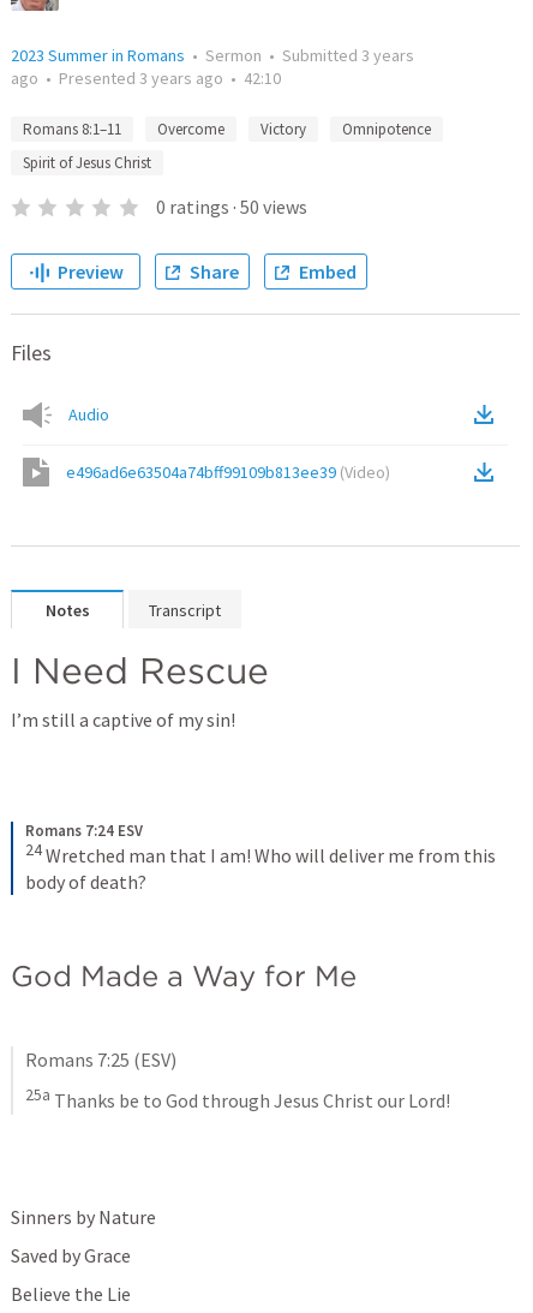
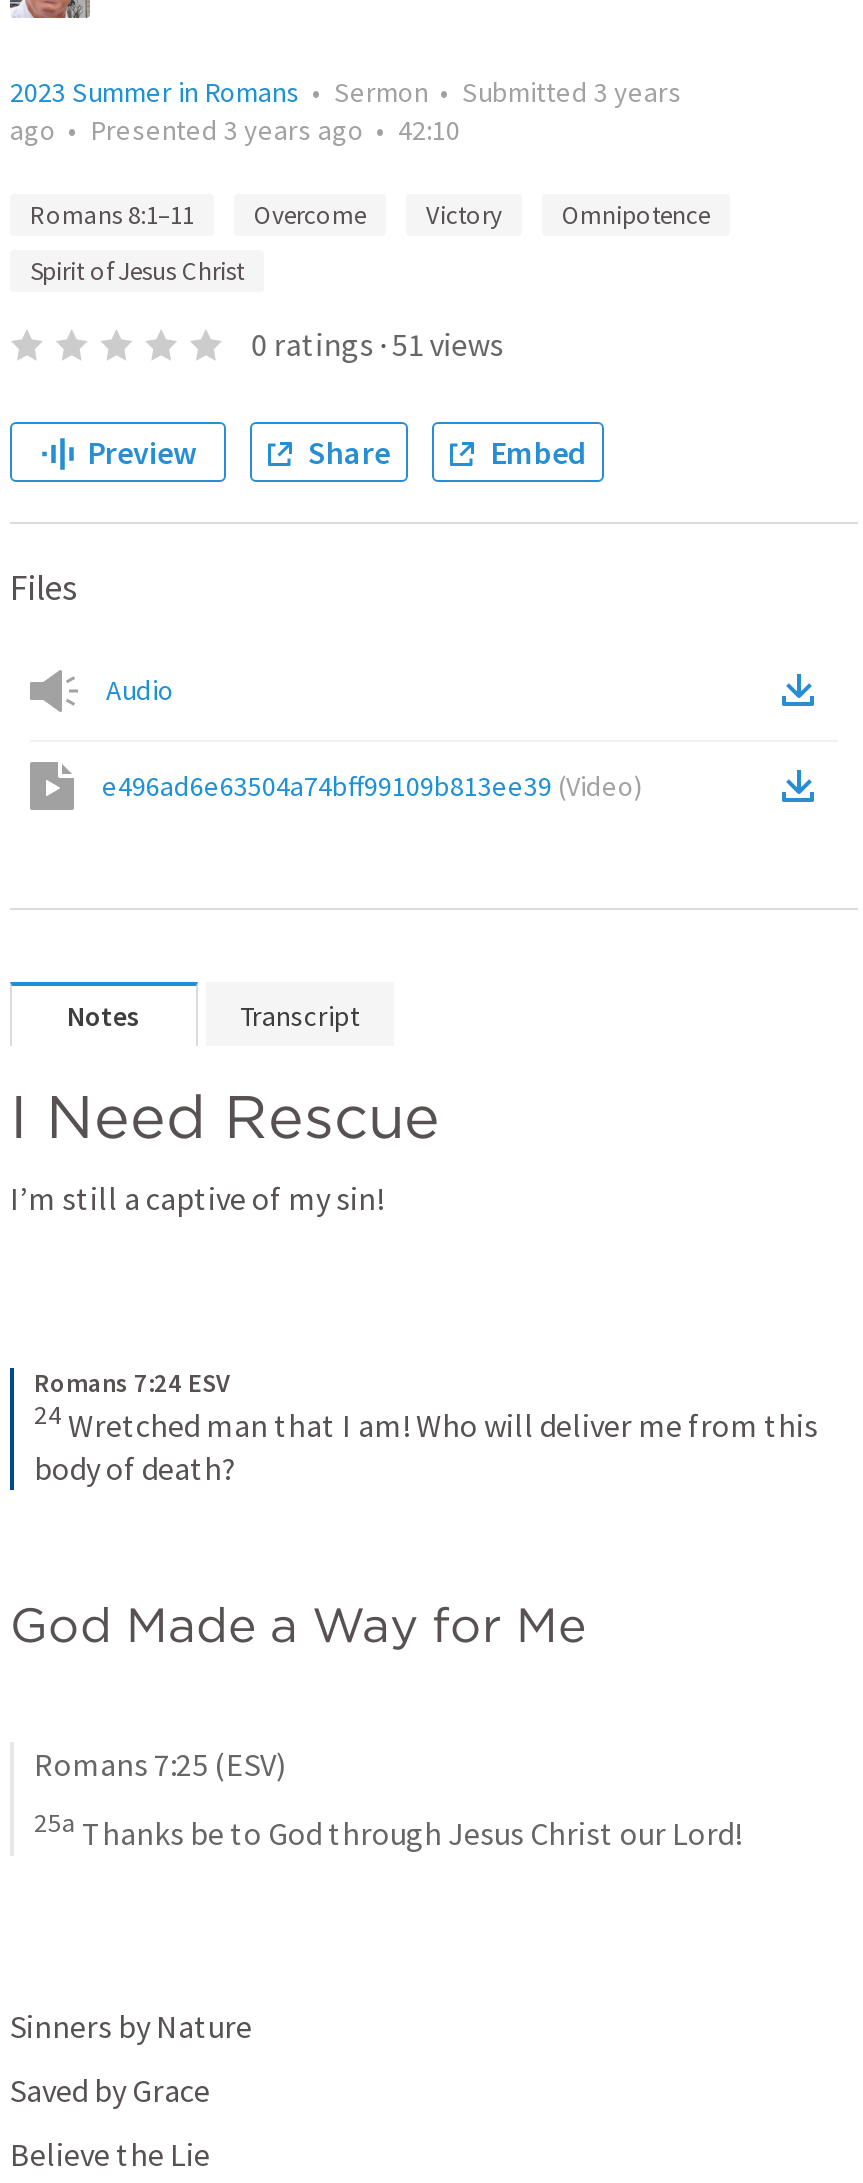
- 0 ratings · 50 views
+ 0 ratings · 51 views
